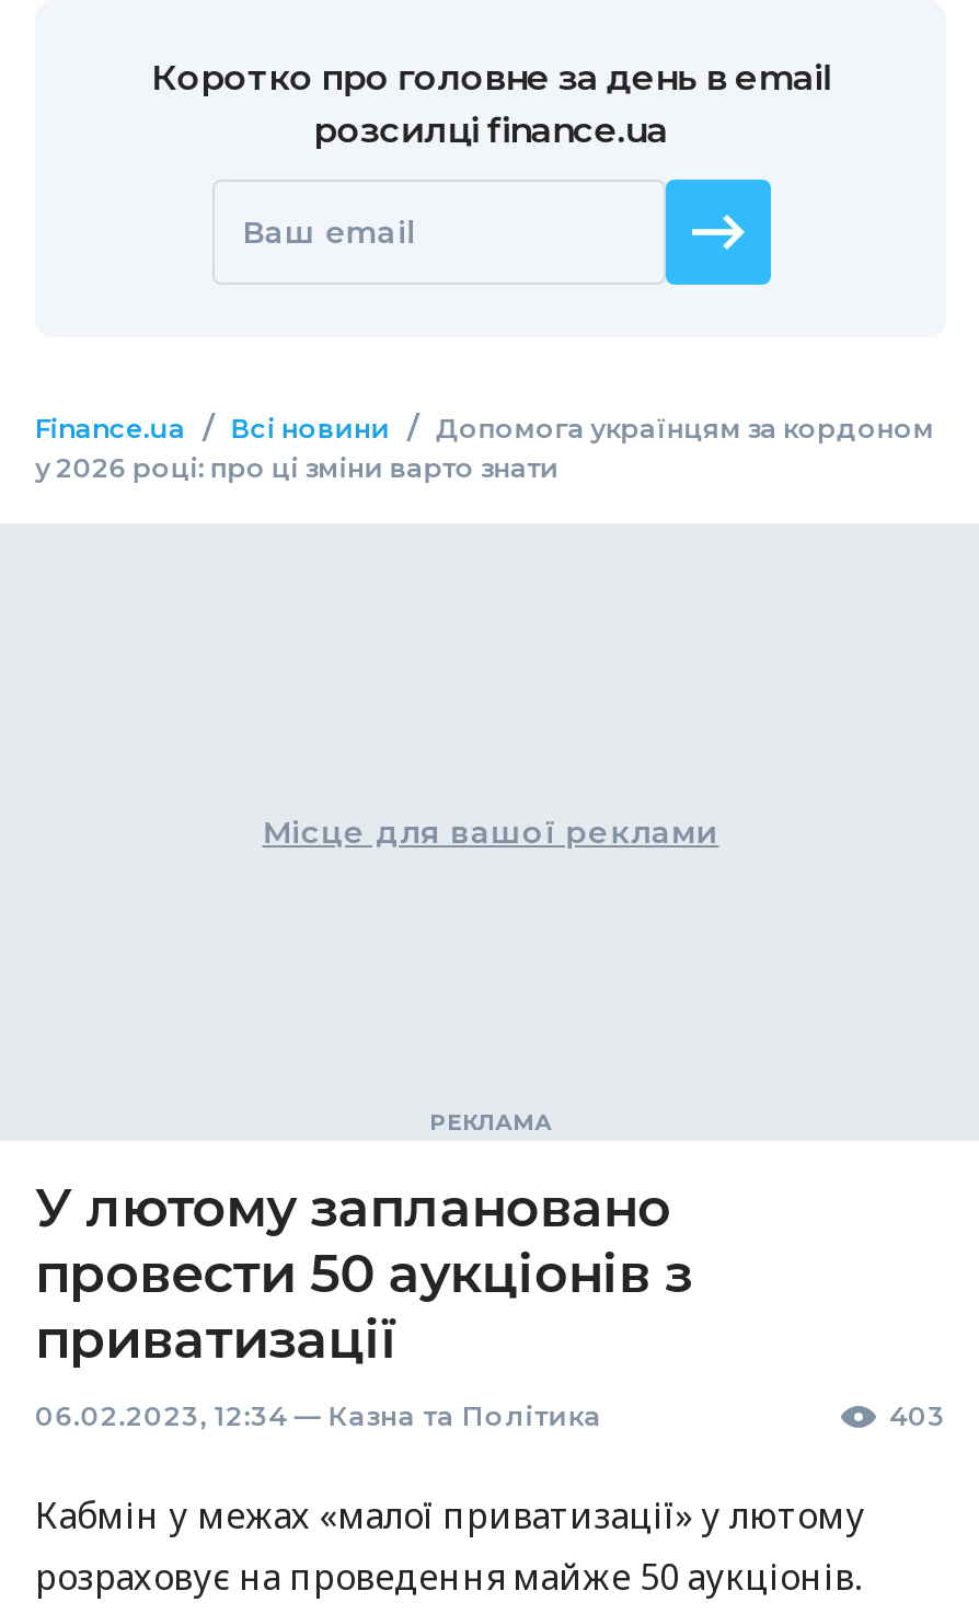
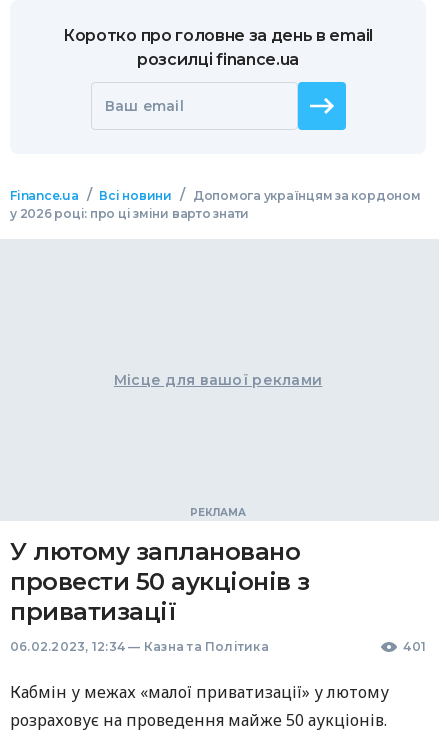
- 403
+ 401
